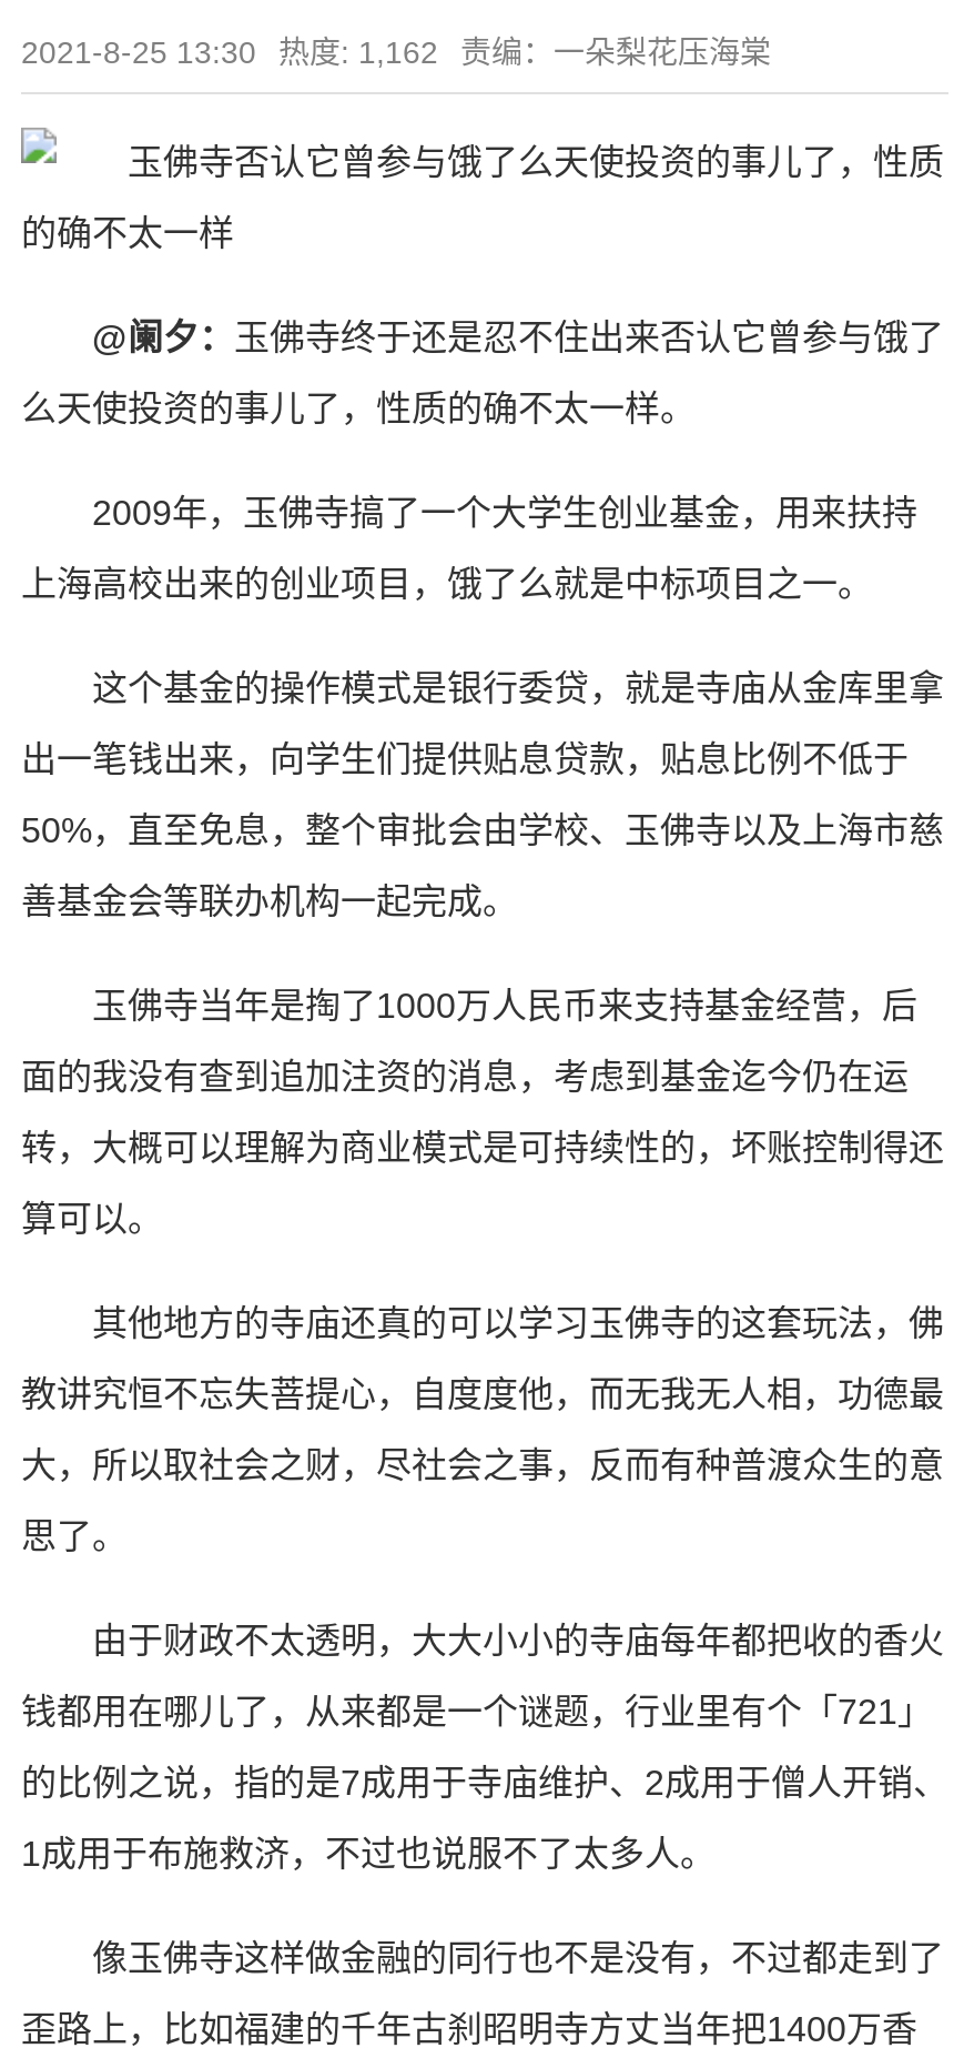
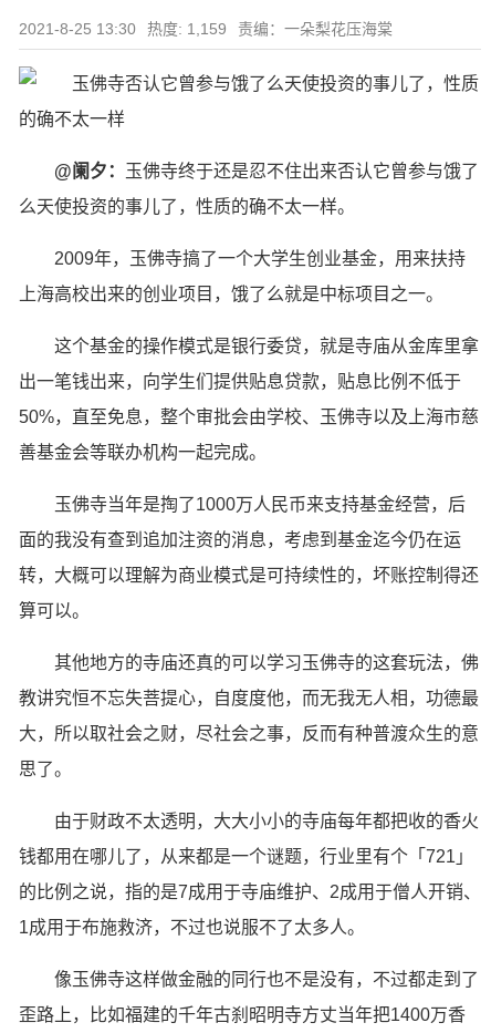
- 2021-8-25 13:30 热度: 1,162 责编：一朵梨花压海棠
+ 2021-8-25 13:30 热度: 1,159 责编：一朵梨花压海棠
